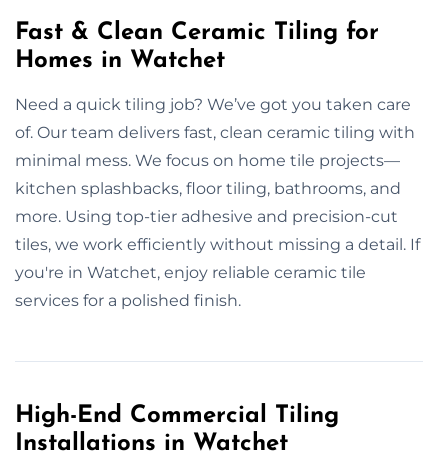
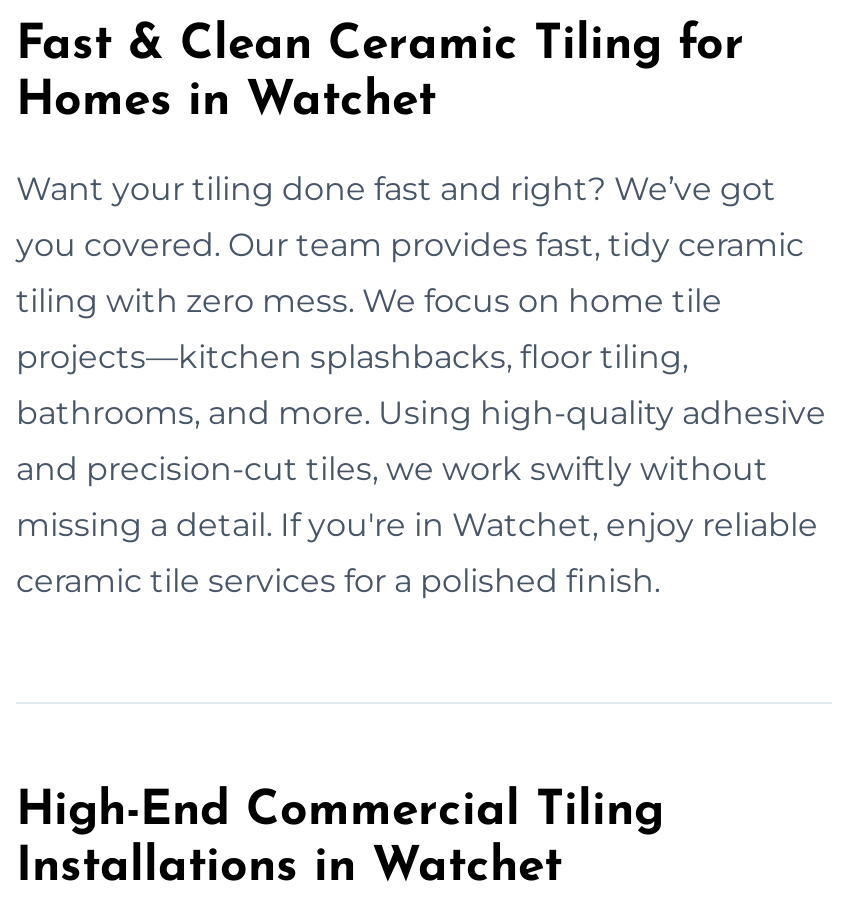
- Need a quick tiling job? We’ve got you taken care
+ Want your tiling done fast and right? We’ve got

- of. Our team delivers fast, clean ceramic tiling with
+ you covered. Our team provides fast, tidy ceramic

- minimal mess. We focus on home tile projects—
+ tiling with zero mess. We focus on home tile

- kitchen splashbacks, floor tiling, bathrooms, and
+ projects—kitchen splashbacks, floor tiling,

- more. Using top-tier adhesive and precision-cut
+ bathrooms, and more. Using high-quality adhesive

- tiles, we work efficiently without missing a detail. If
+ and precision-cut tiles, we work swiftly without

- you're in Watchet, enjoy reliable ceramic tile
+ missing a detail. If you're in Watchet, enjoy reliable

- services for a polished finish.
+ ceramic tile services for a polished finish.
